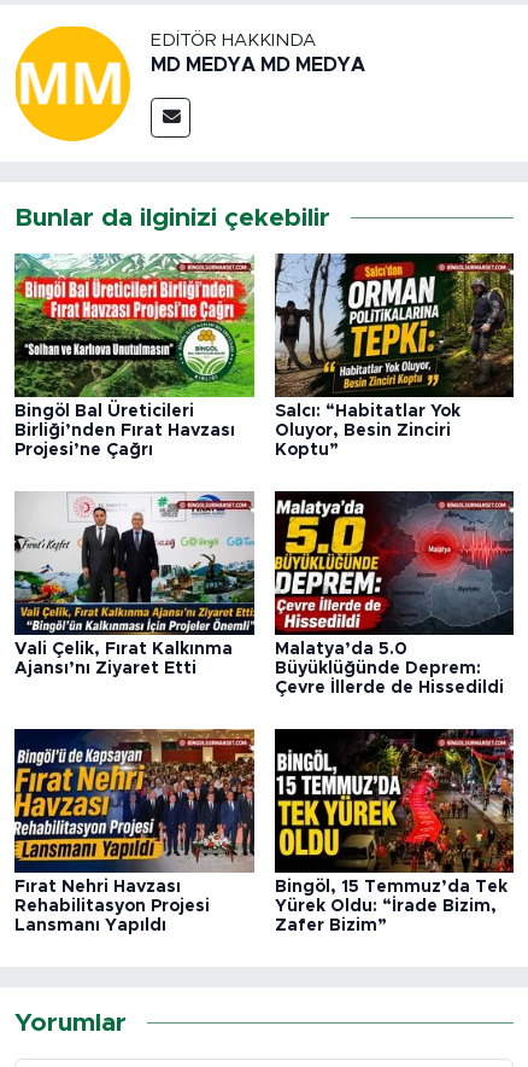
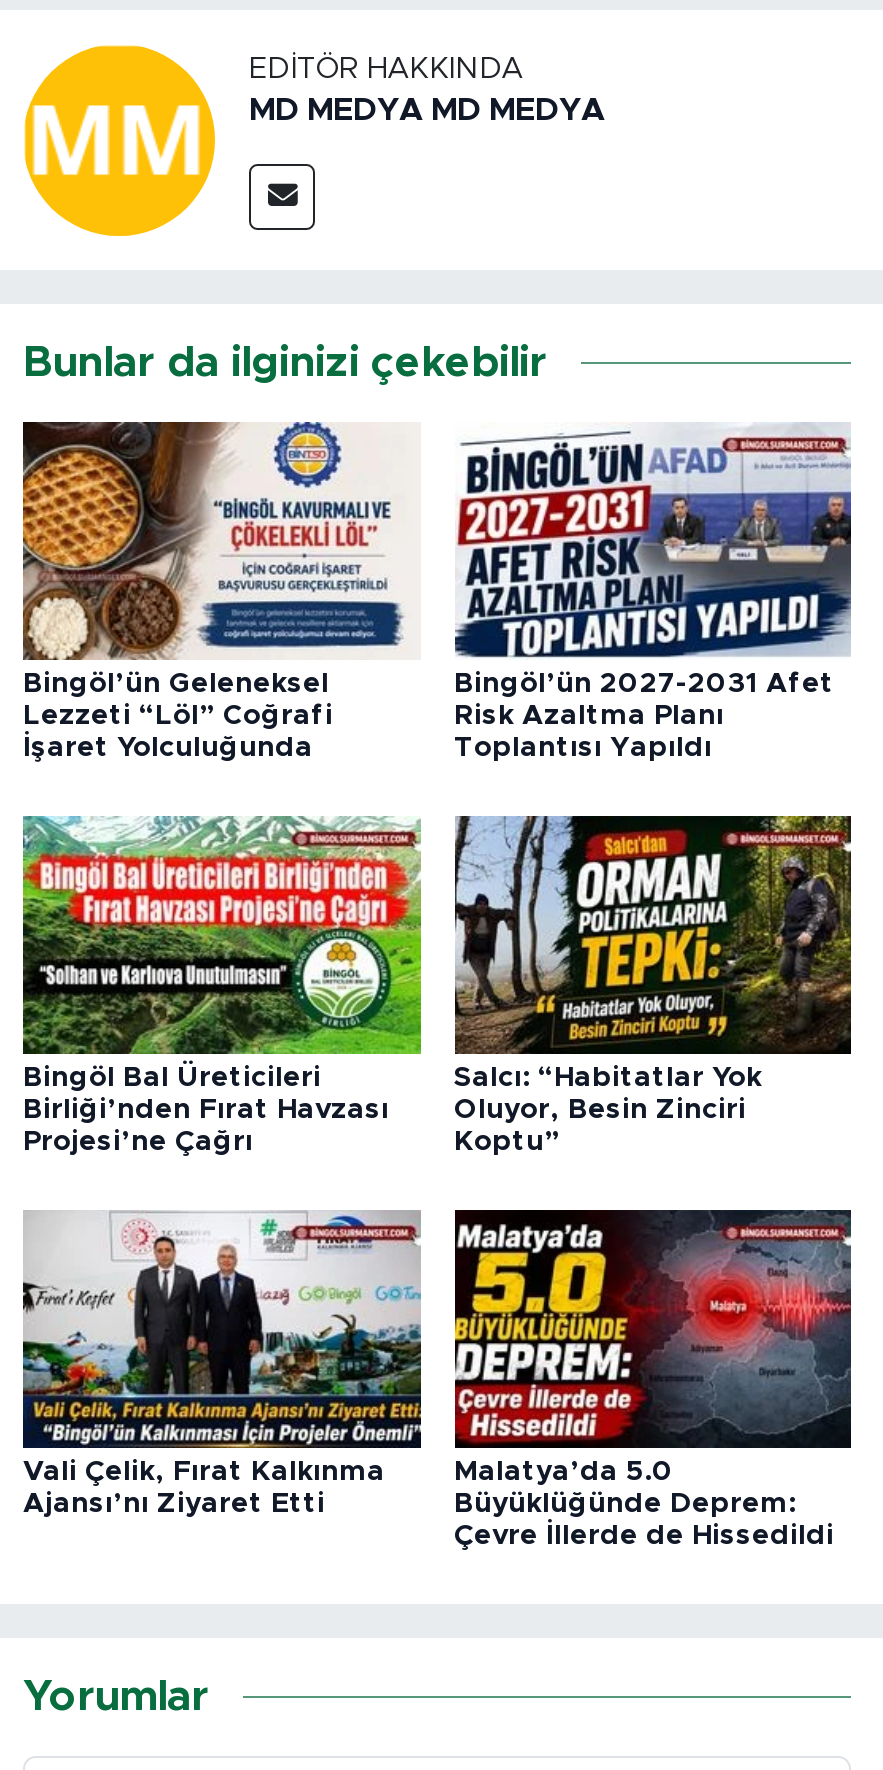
+ [image]
+ Bingöl’ün Geleneksel
+ Lezzeti “Löl” Coğrafi
+ İşaret Yolculuğunda

+ [image]
+ Bingöl’ün 2027-2031 Afet
+ Risk Azaltma Planı
+ Toplantısı Yapıldı

moved down: [image] | Bingöl Bal Üreticileri | Birliği’nden Fırat Havzası | ... | Büyüklüğünde Deprem: | Çevre İllerde de Hissedildi

- [image]
- Fırat Nehri Havzası
- Rehabilitasyon Projesi
- Lansmanı Yapıldı

- [image]
- Bingöl, 15 Temmuz’da Tek
- Yürek Oldu: “İrade Bizim,
- Zafer Bizim”
